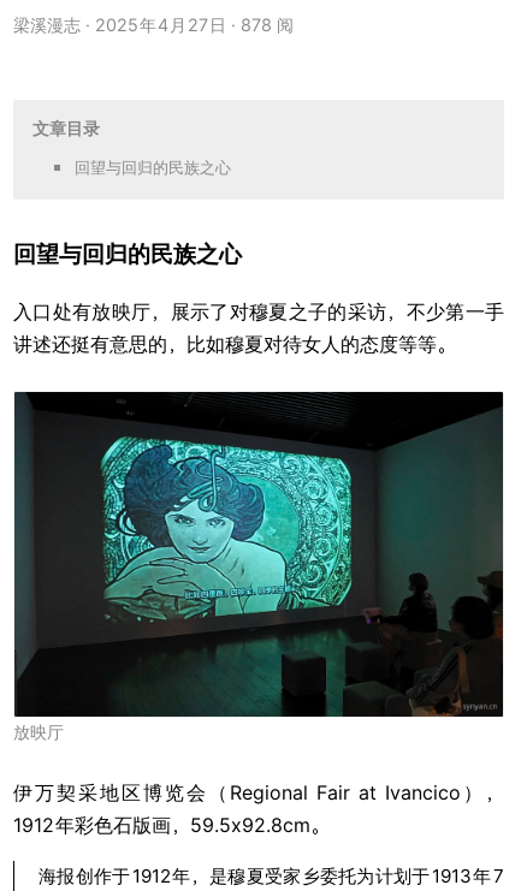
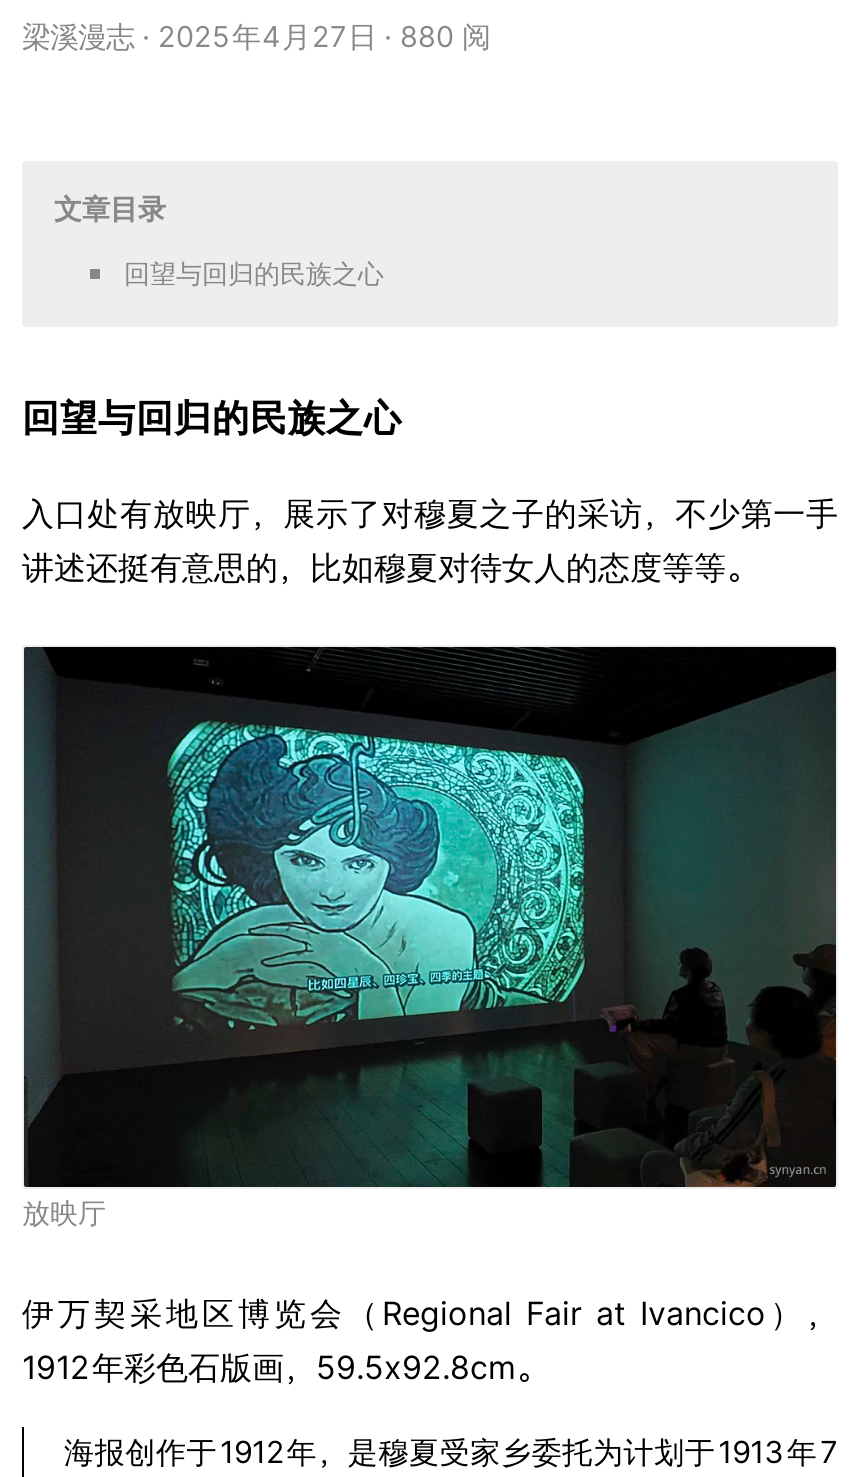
- 梁溪漫志 2025年4月27日 878 阅
+ 梁溪漫志 2025年4月27日 880 阅
